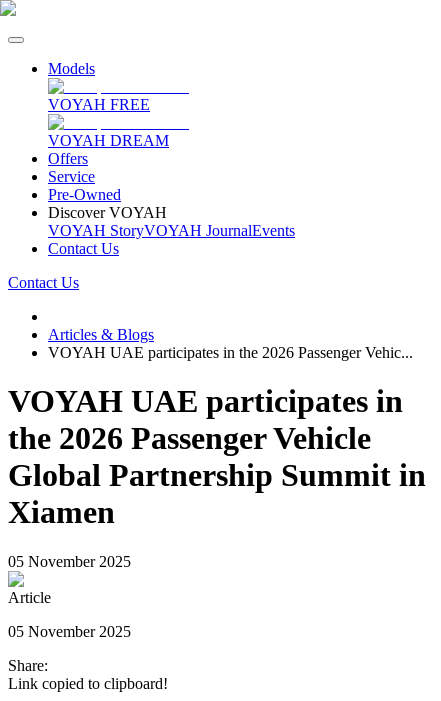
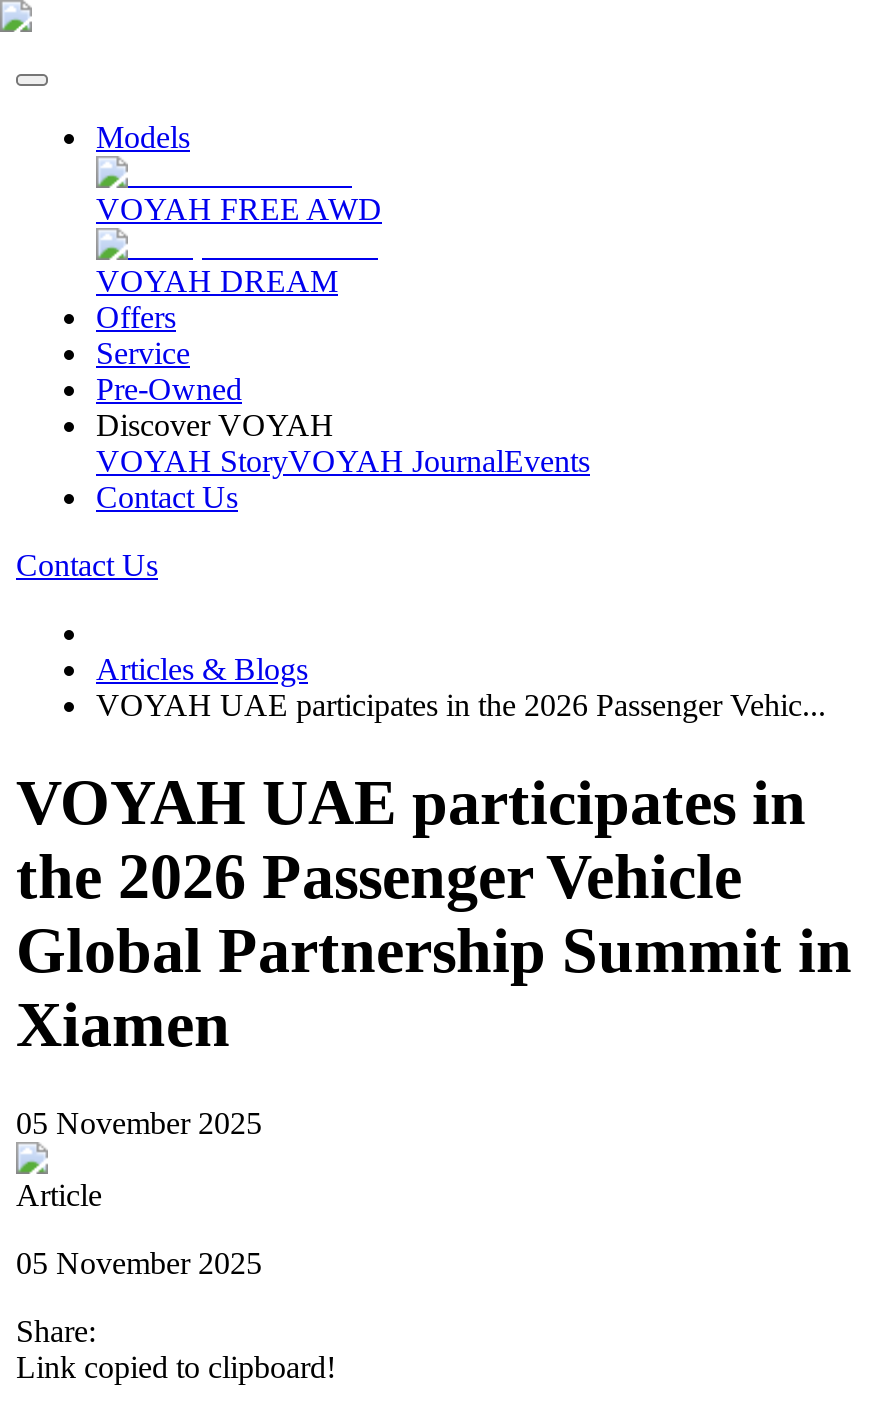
- VOYAH FREE
+ VOYAH FREE AWD
